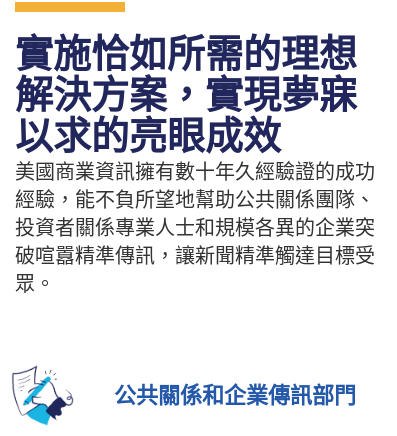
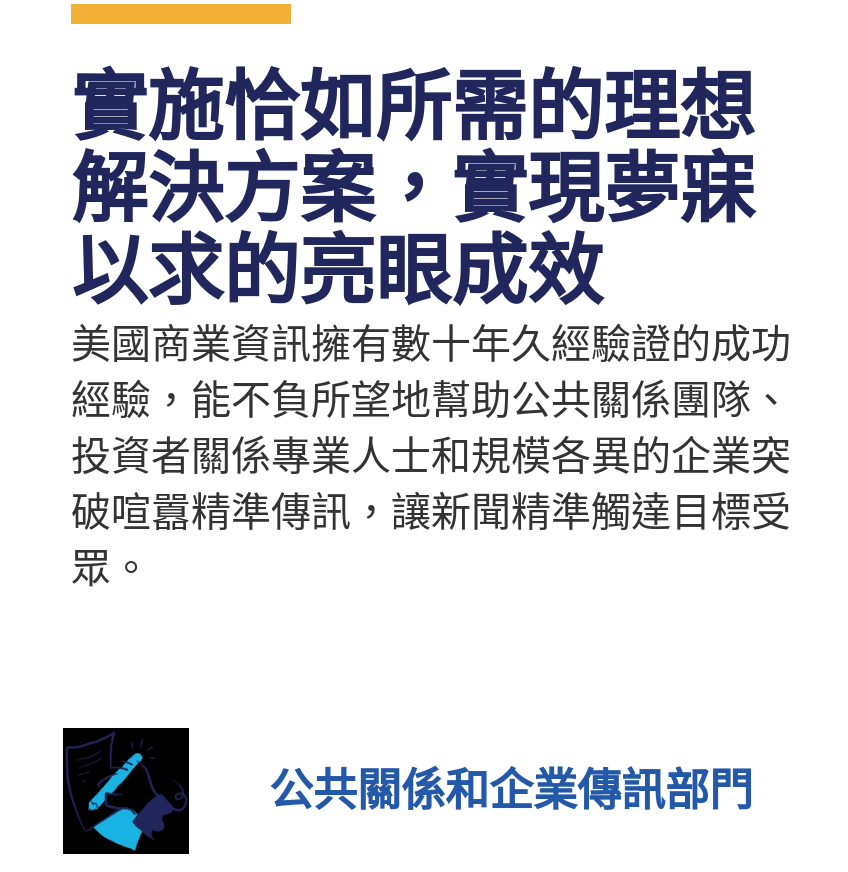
- [image]
+ [image]
